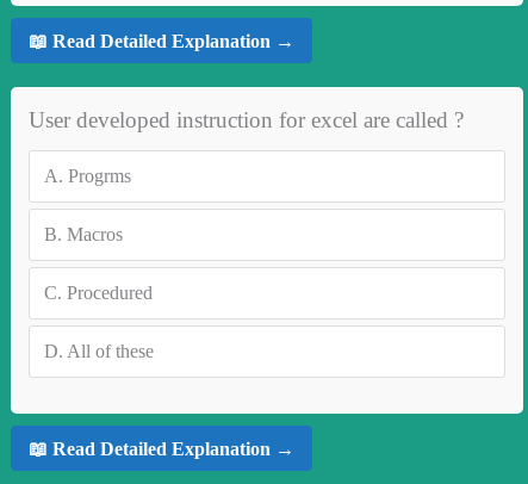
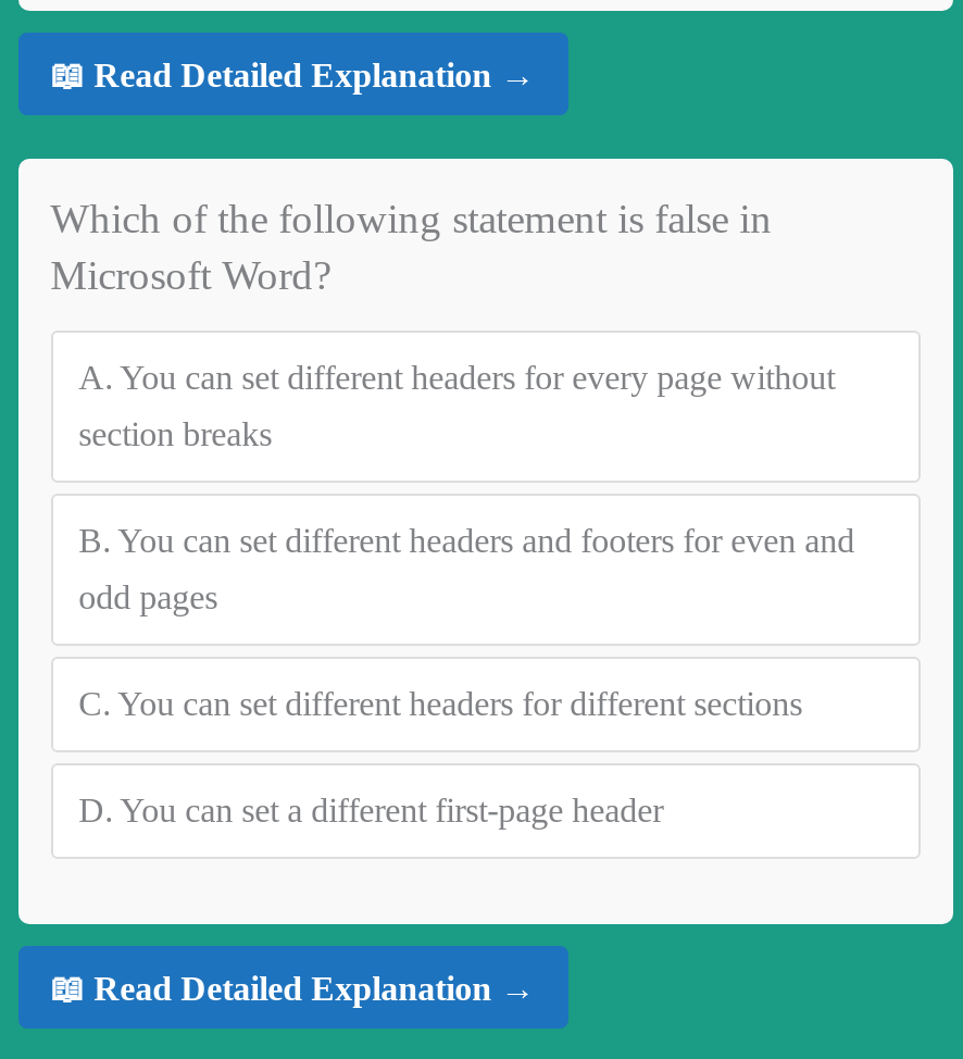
- User developed instruction for excel are called ?
- A. Progrms
- B. Macros
- C. Procedured
- D. All of these
+ Which of the following statement is false in
+ Microsoft Word?
+ A. You can set different headers for every page without
+ section breaks
+ B. You can set different headers and footers for even and
+ odd pages
+ C. You can set different headers for different sections
+ D. You can set a different first-page header
